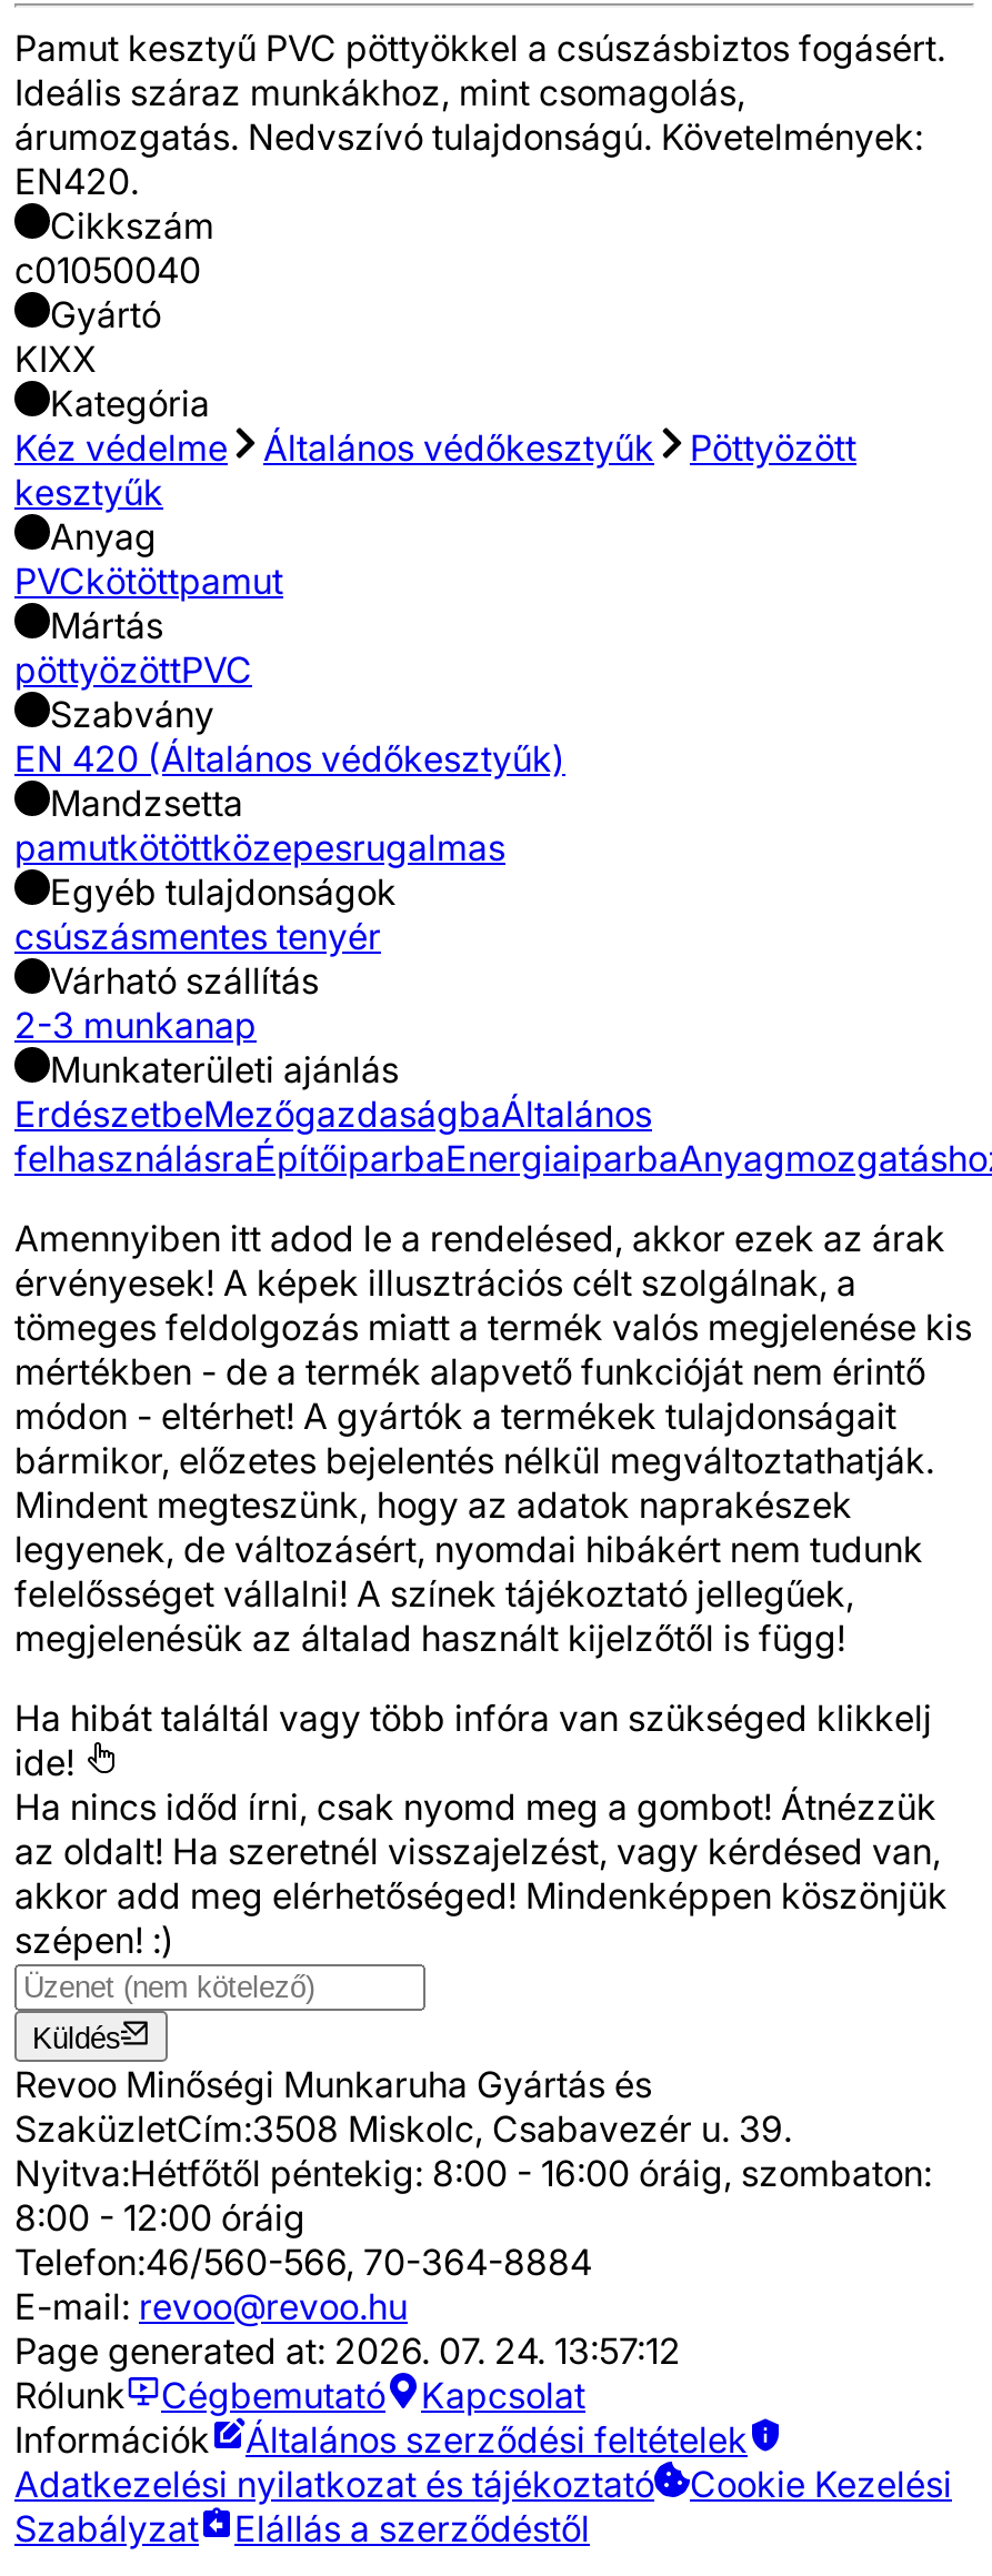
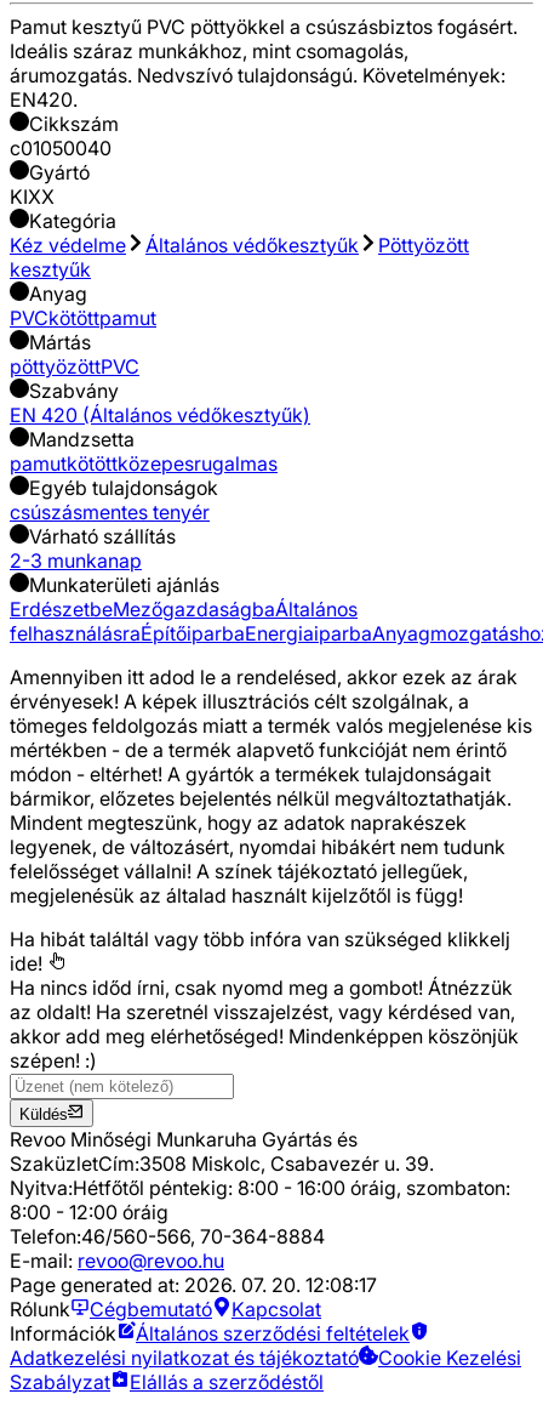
- Page generated at: 2026. 07. 24. 13:57:12
+ Page generated at: 2026. 07. 20. 12:08:17
